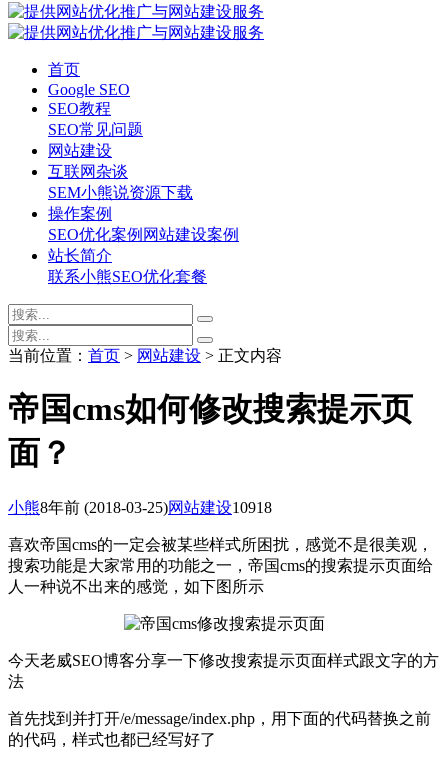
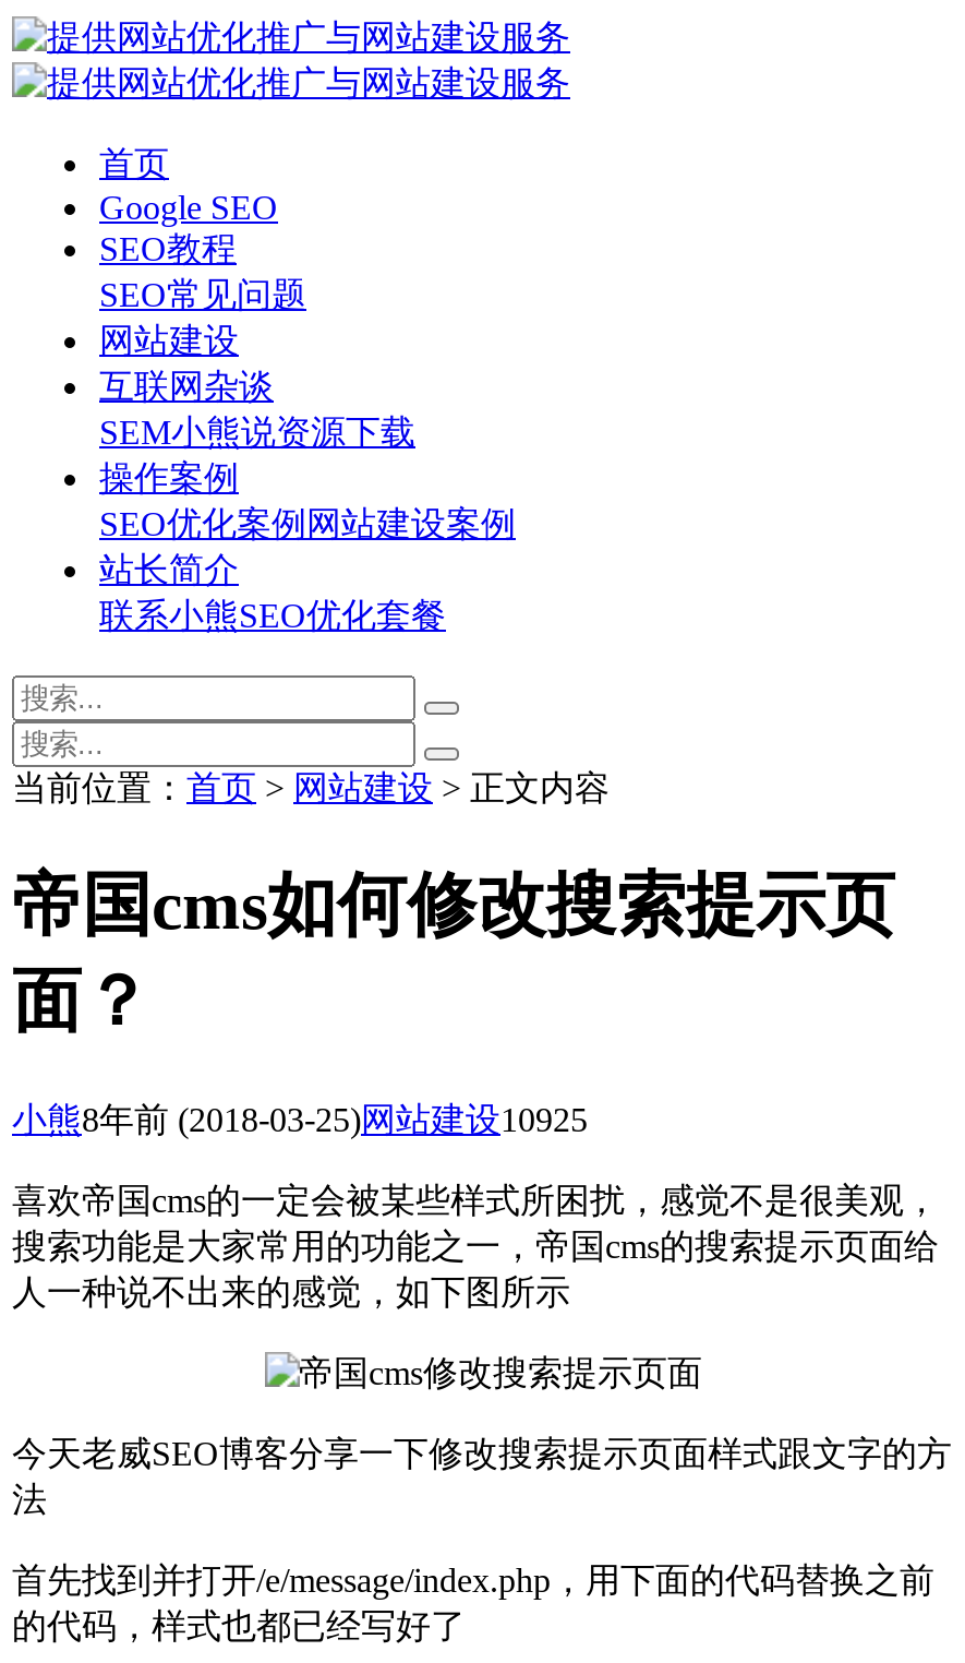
- 小熊8年前(2018-03-25)网站建设10918
+ 小熊8年前(2018-03-25)网站建设10925
